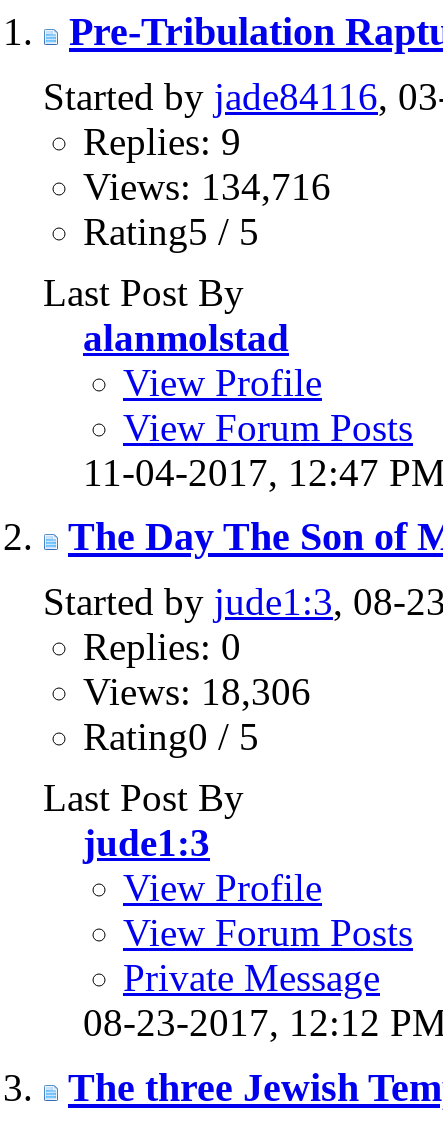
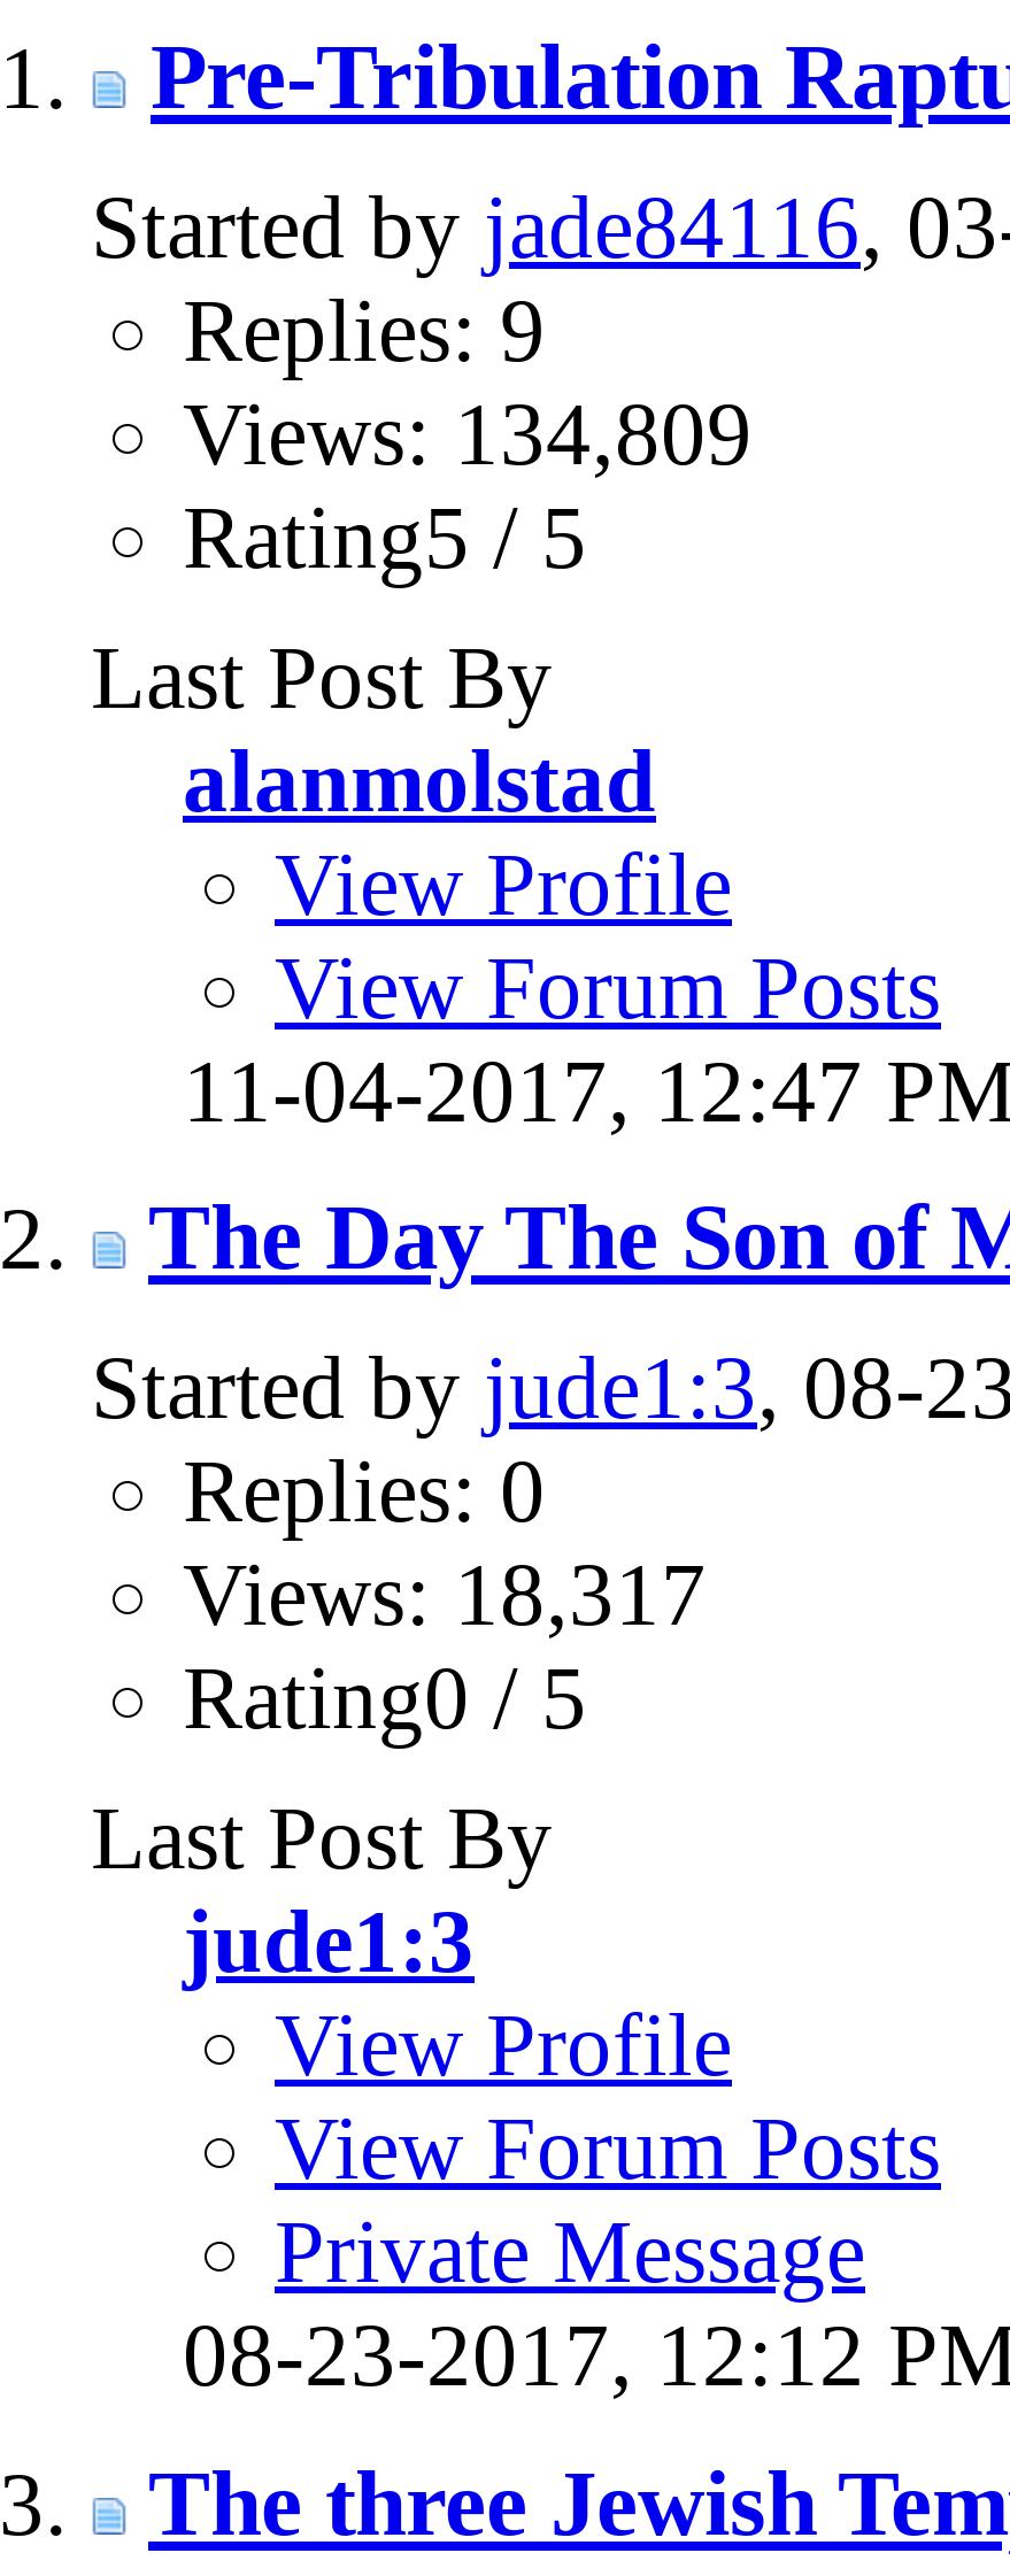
- Views: 134,716
+ Views: 134,809

- Views: 18,306
+ Views: 18,317
